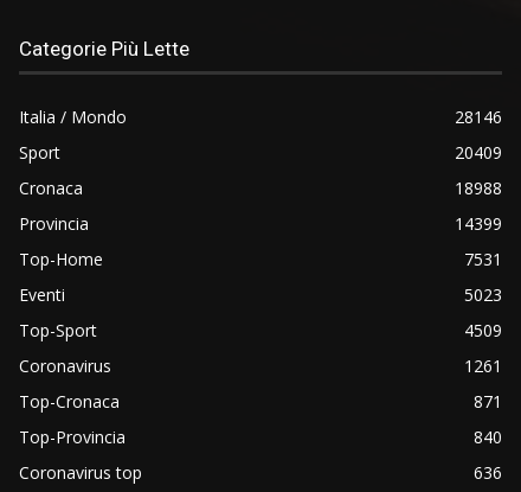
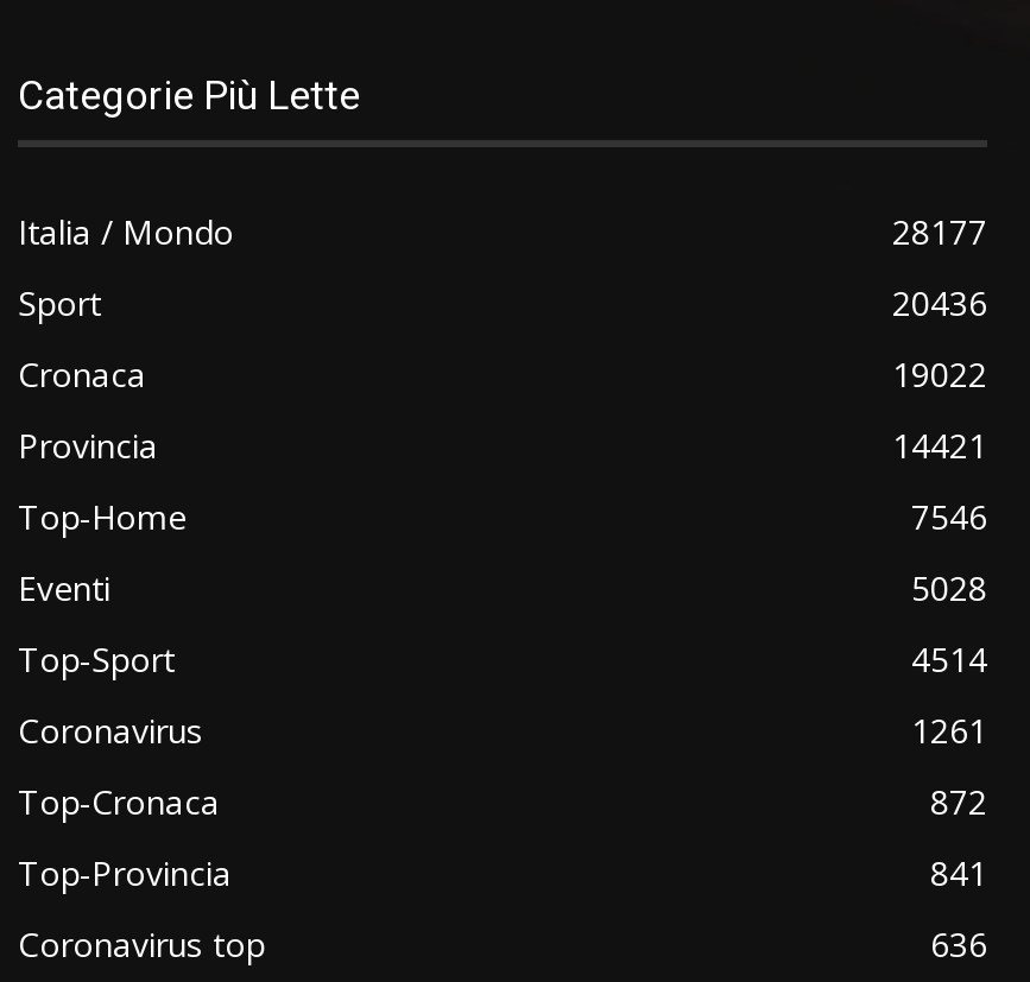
- 28146
+ 28177

- 20409
+ 20436

- 18988
+ 19022

- 14399
+ 14421

- 7531
+ 7546

- 5023
+ 5028

- 4509
+ 4514

- 871
+ 872

- 840
+ 841
